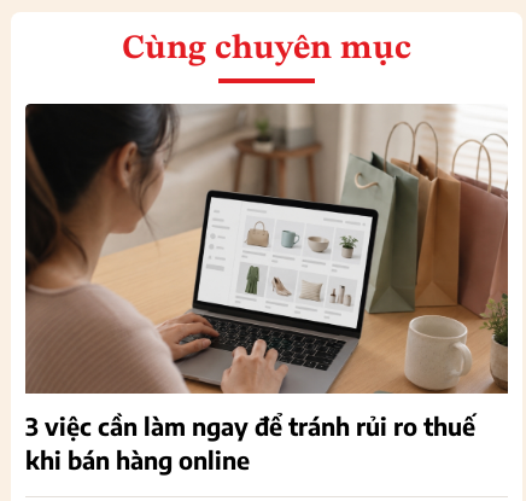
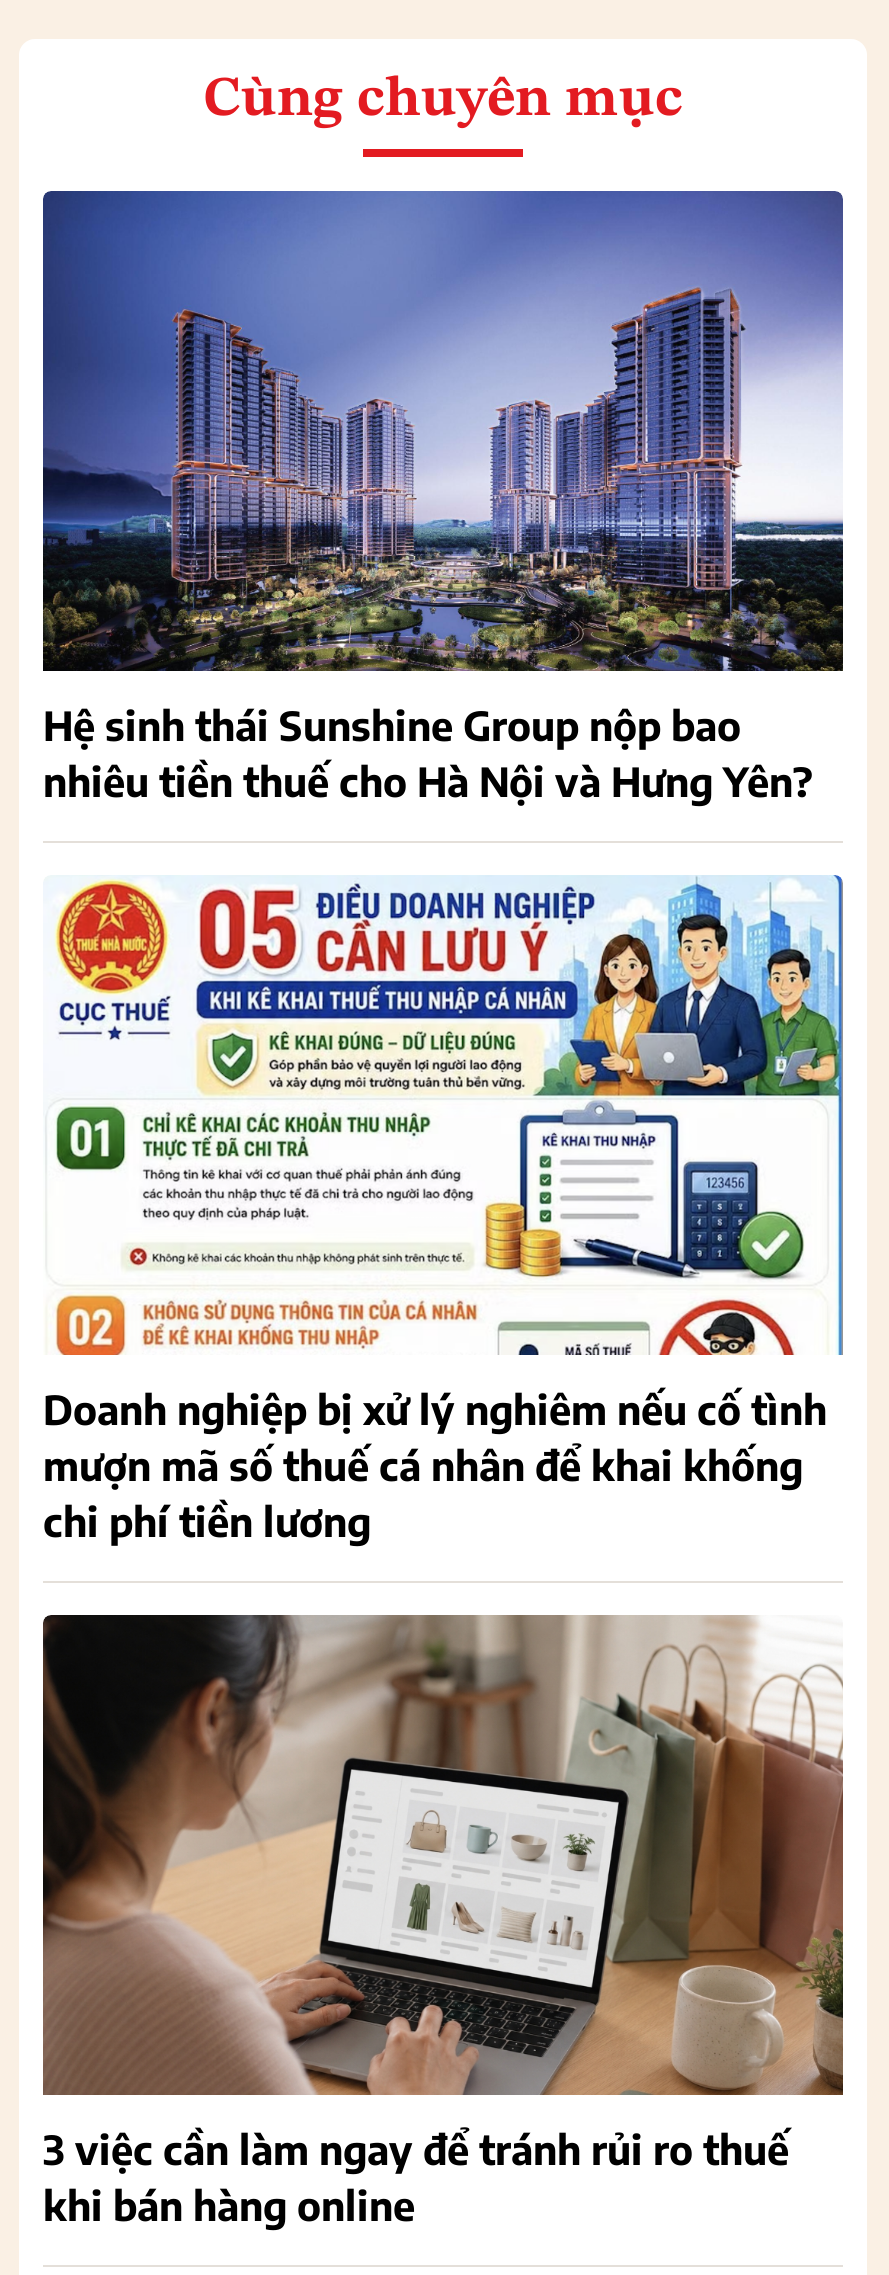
+ [image]
+ Hệ sinh thái Sunshine Group nộp bao
+ nhiêu tiền thuế cho Hà Nội và Hưng Yên?

+ [image]
+ Doanh nghiệp bị xử lý nghiêm nếu cố tình
+ mượn mã số thuế cá nhân để khai khống
+ chi phí tiền lương
